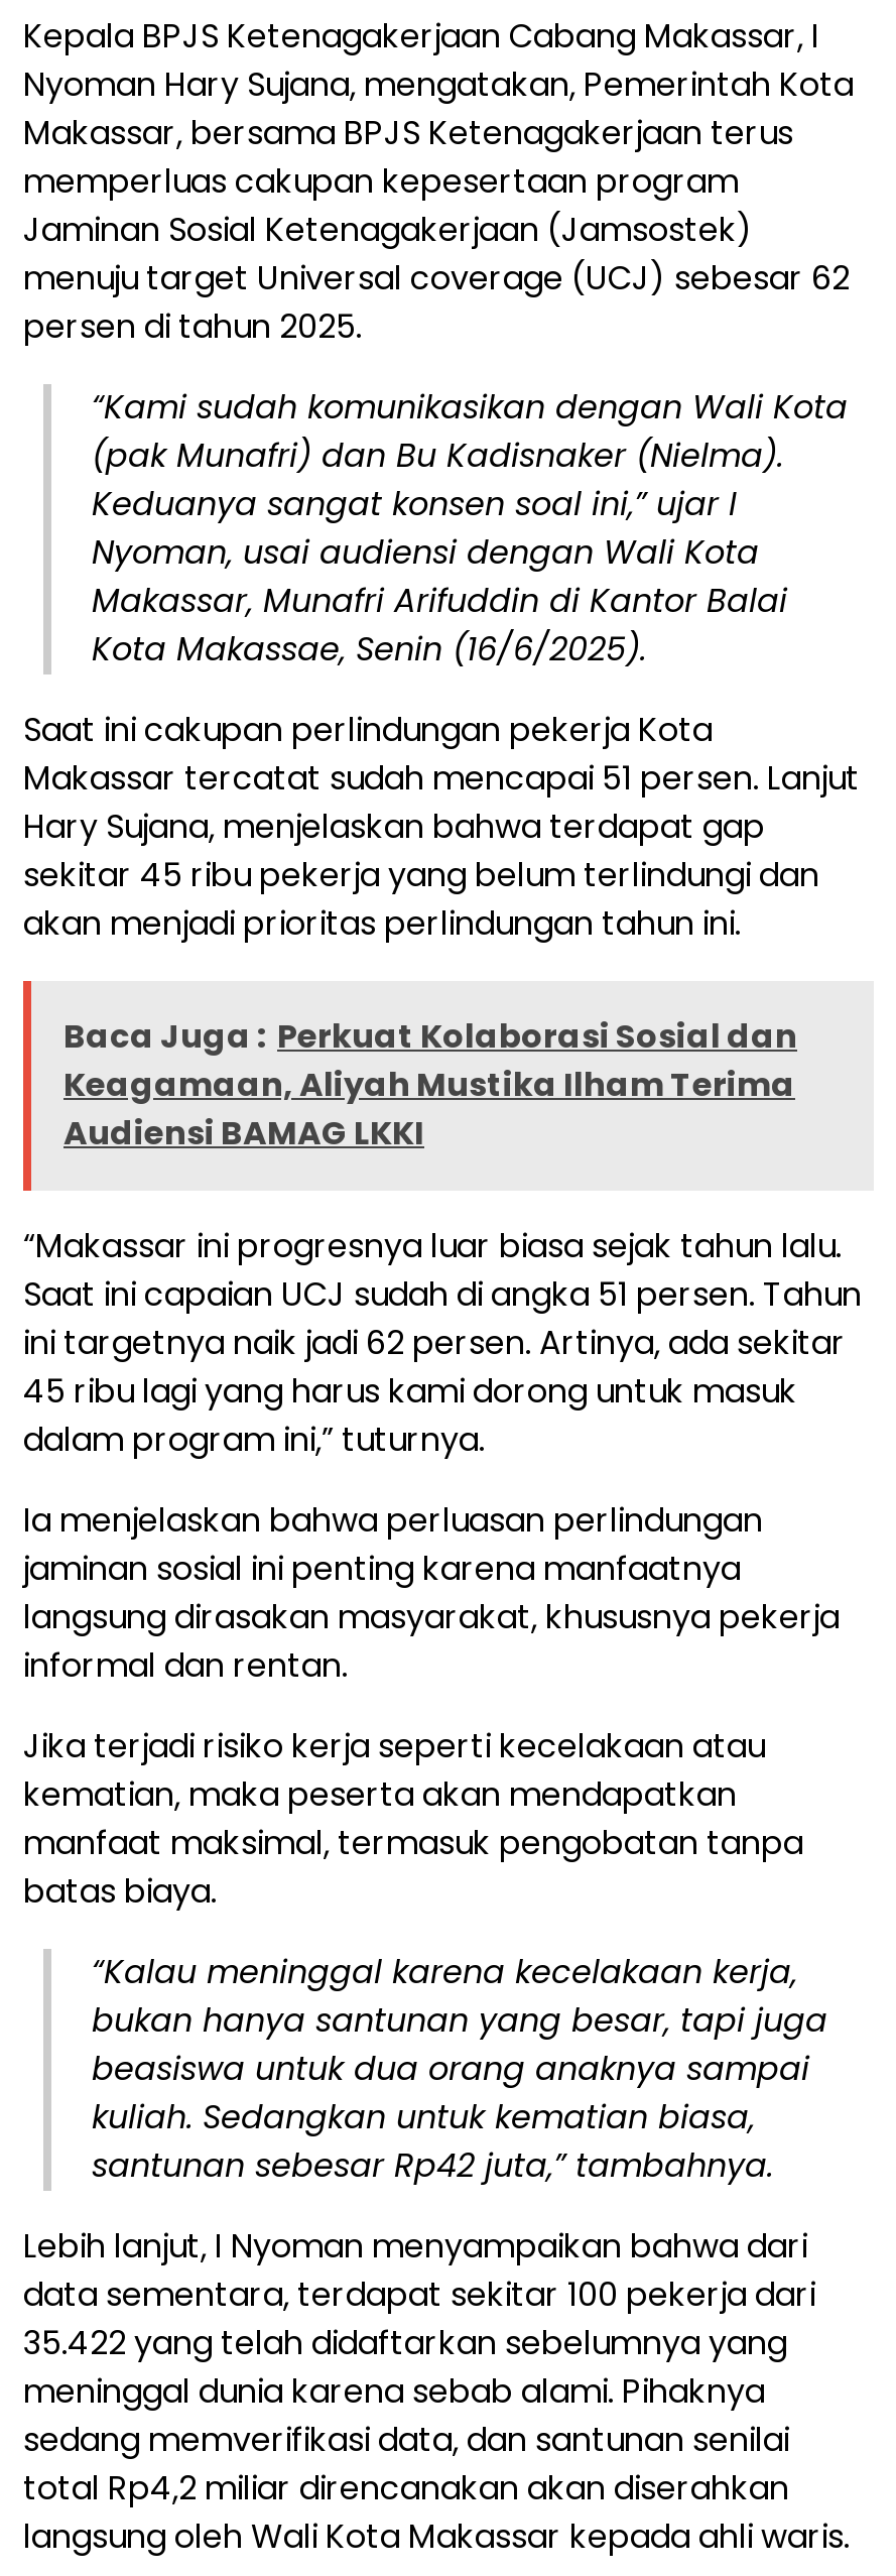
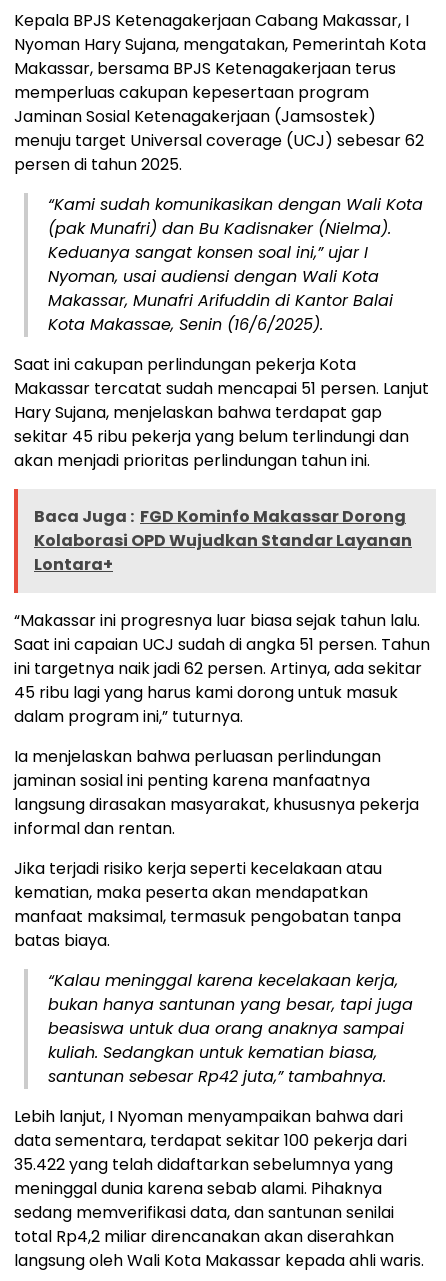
- Baca Juga : Perkuat Kolaborasi Sosial dan
- Keagamaan, Aliyah Mustika Ilham Terima
- Audiensi BAMAG LKKI
+ Baca Juga : FGD Kominfo Makassar Dorong
+ Kolaborasi OPD Wujudkan Standar Layanan
+ Lontara+
